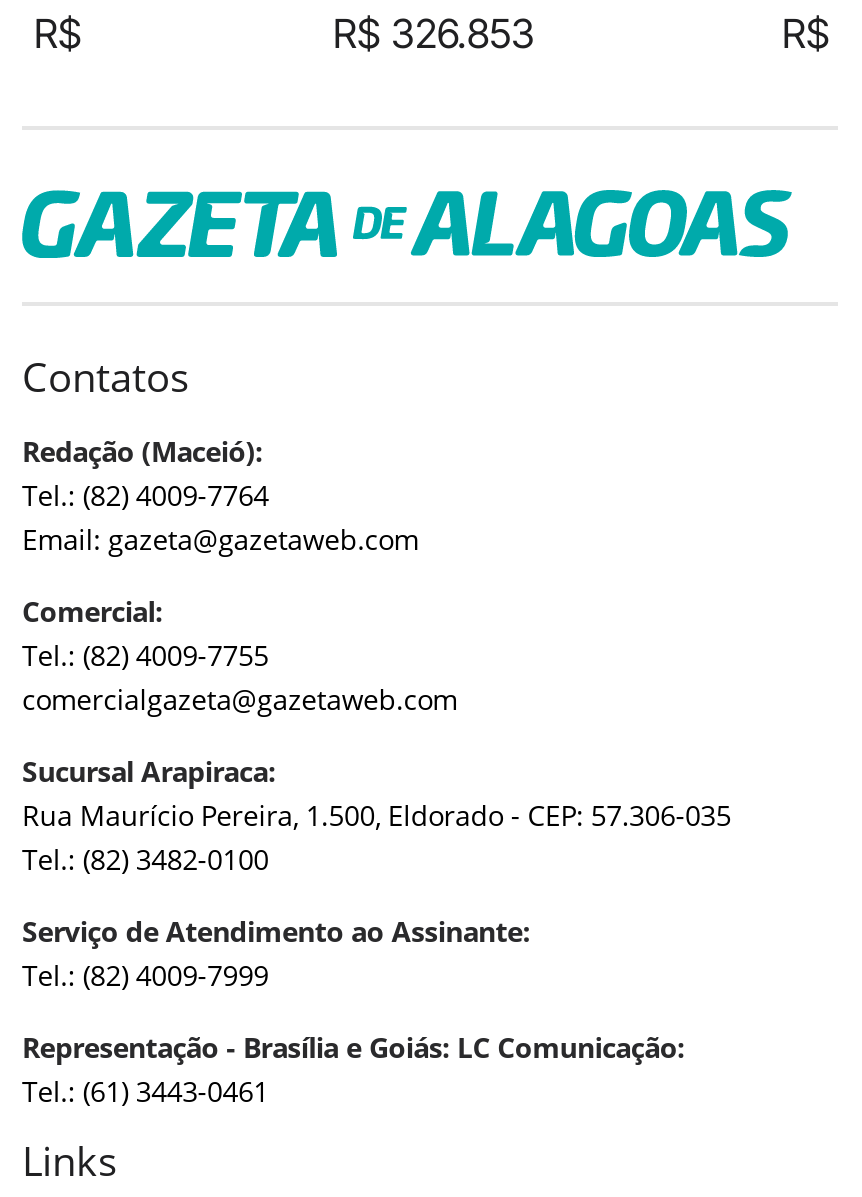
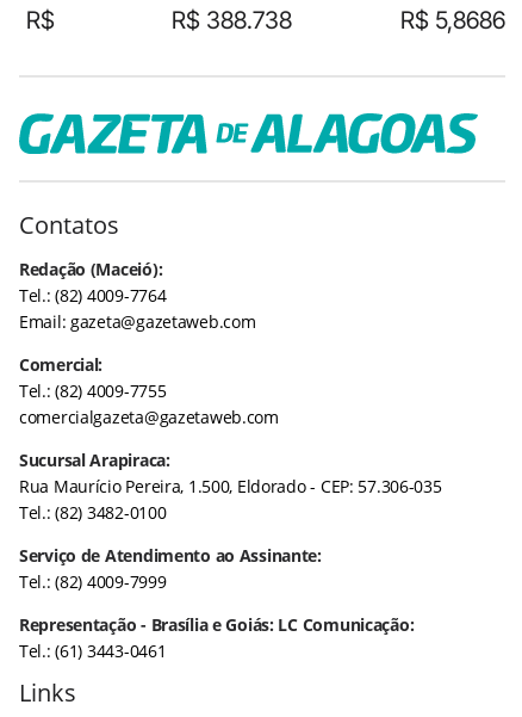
- R$ 326.853
+ R$ 388.738

- R$
+ R$ 5,8686
